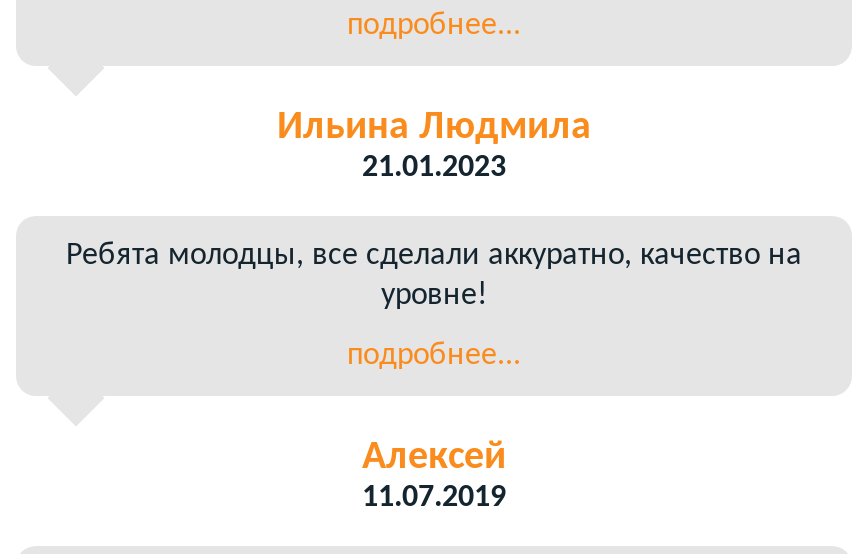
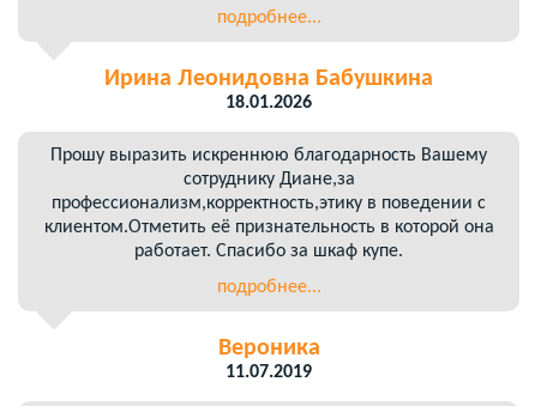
- Ильина Людмила
- 21.01.2023
+ Ирина Леонидовна Бабушкина
+ 18.01.2026

- Ребята молодцы, все сделали аккуратно, качество на
- уровне!
+ Прошу выразить искреннюю благодарность Вашему
+ сотруднику Диане,за
+ профессионализм,корректность,этику в поведении с
+ клиентом.Отметить её признательность в которой она
+ работает. Спасибо за шкаф купе.

- Алексей
+ Вероника
